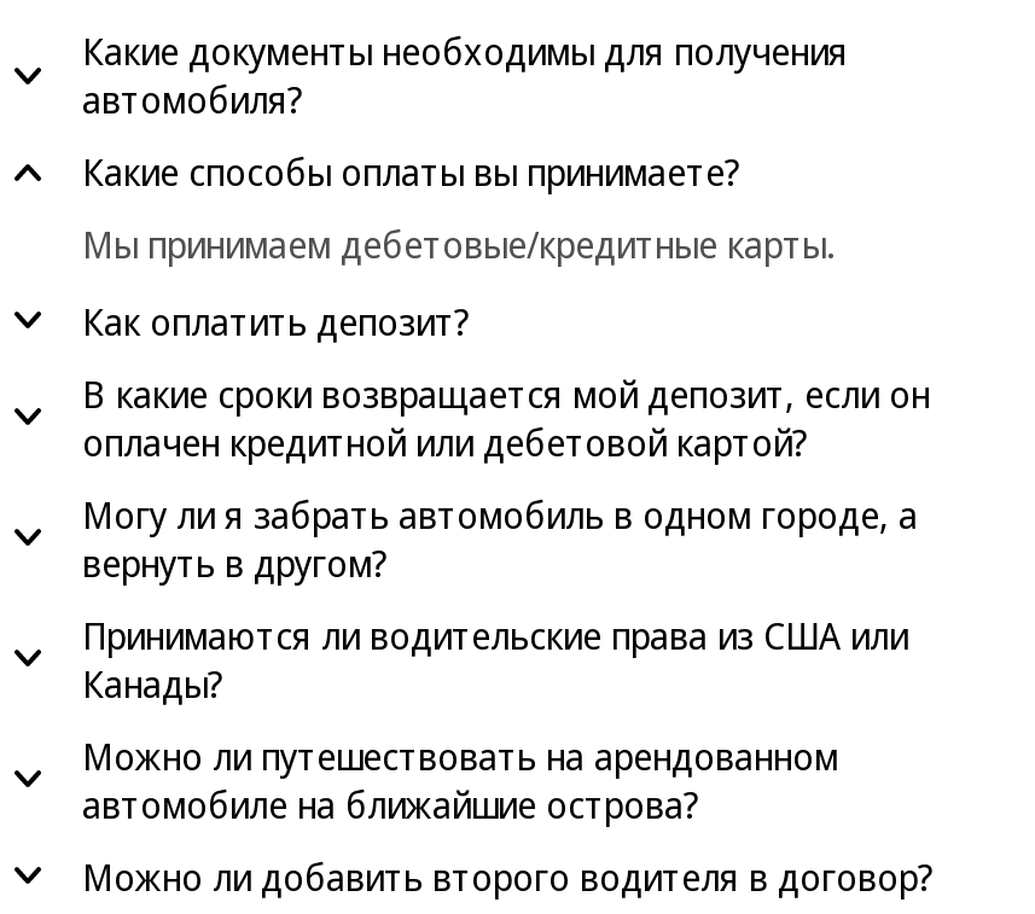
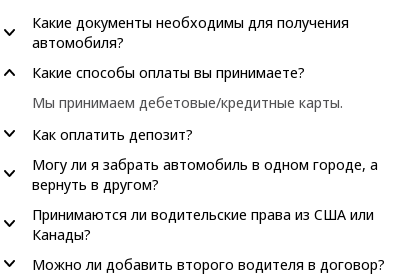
- В какие сроки возвращается мой депозит, если он
- оплачен кредитной или дебетовой картой?

- Можно ли путешествовать на арендованном
- автомобиле на ближайшие острова?
